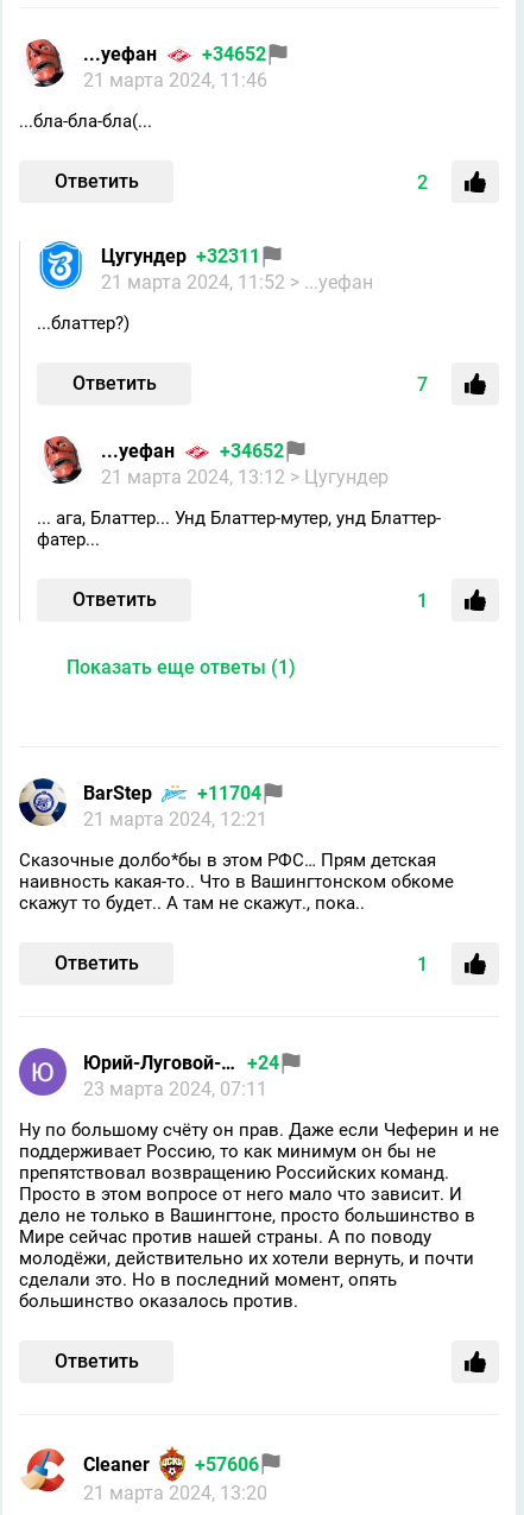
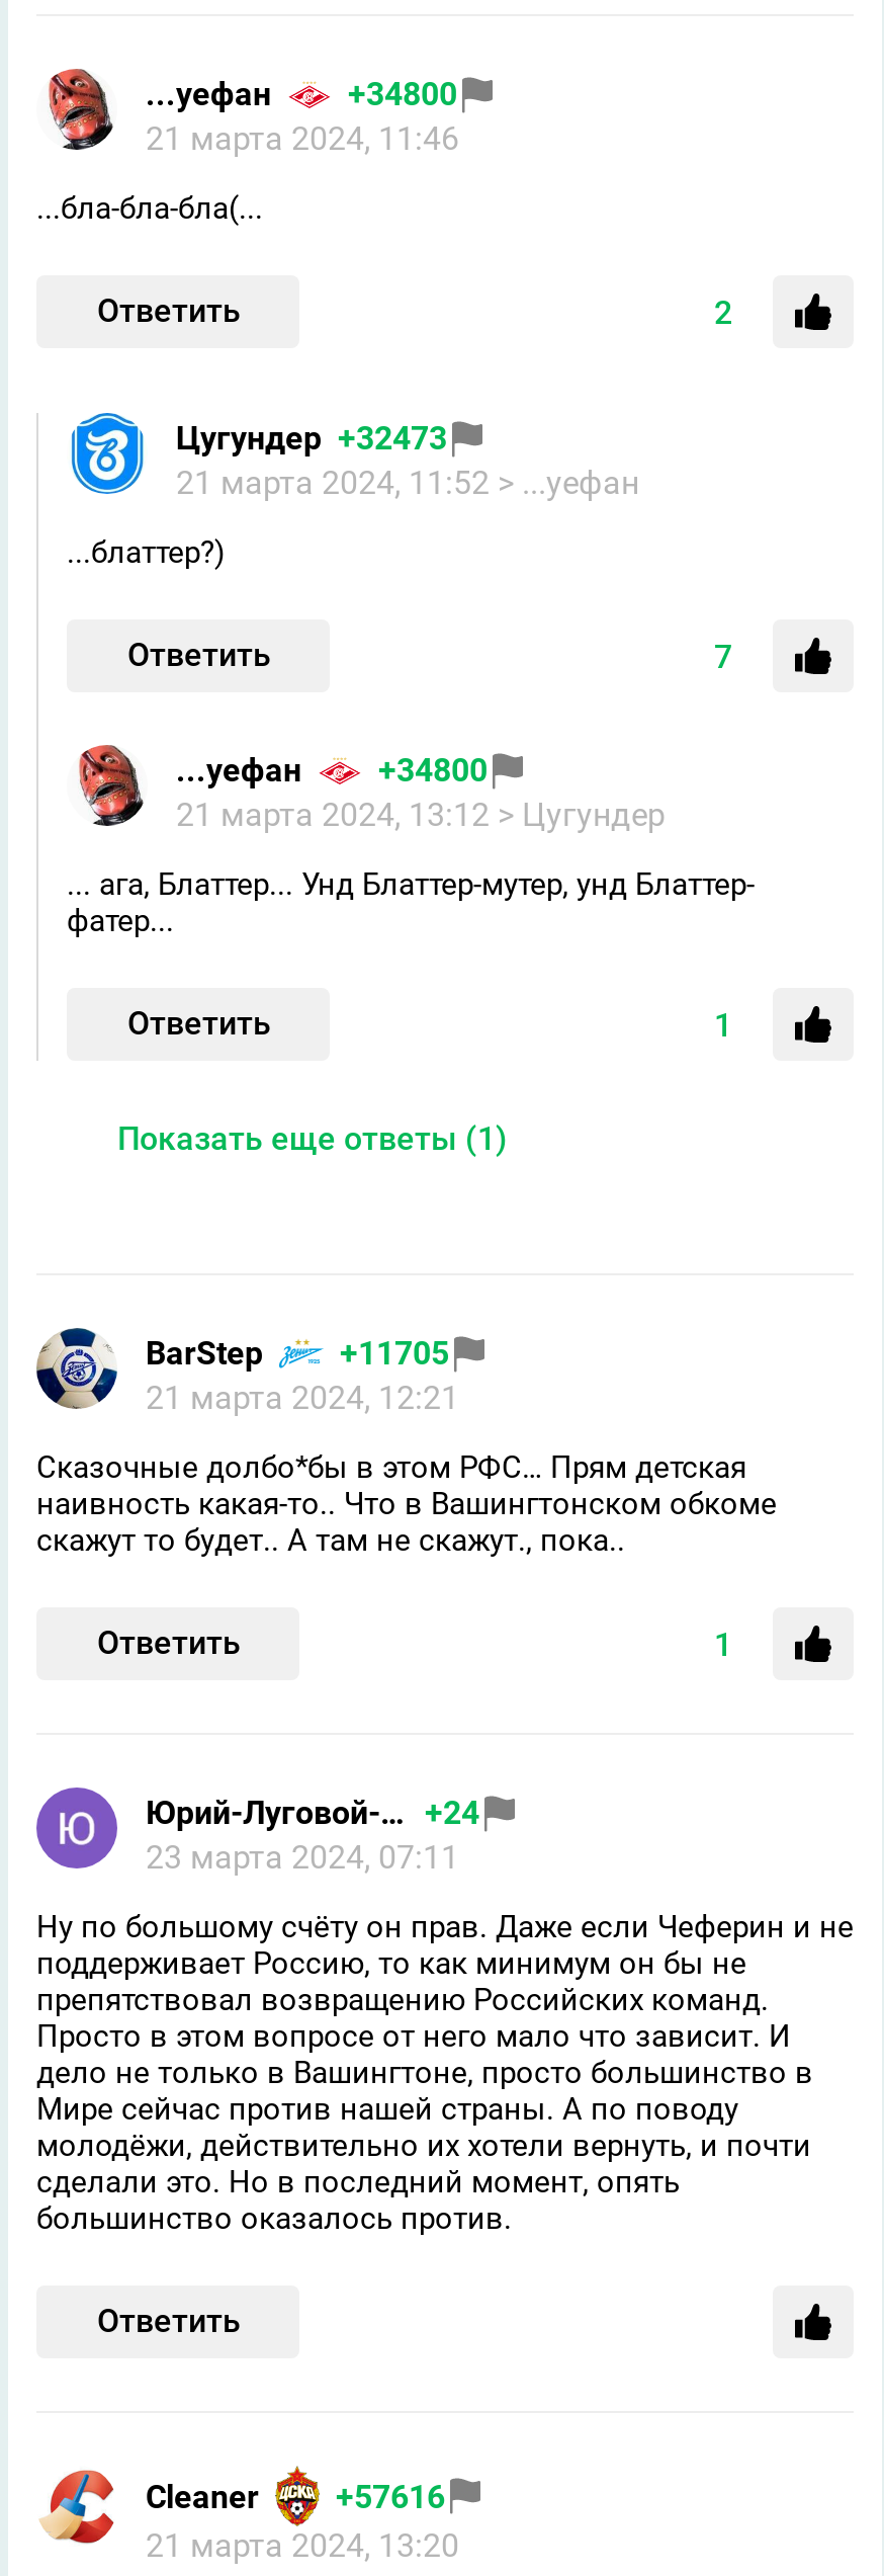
- ...уефан +34652
+ ...уефан +34800

- Цугундeр +32311
+ Цугундeр +32473

- ...уефан +34652
+ ...уефан +34800

- BarStep +11704
+ BarStep +11705

- Cleaner +57606
+ Cleaner +57616
